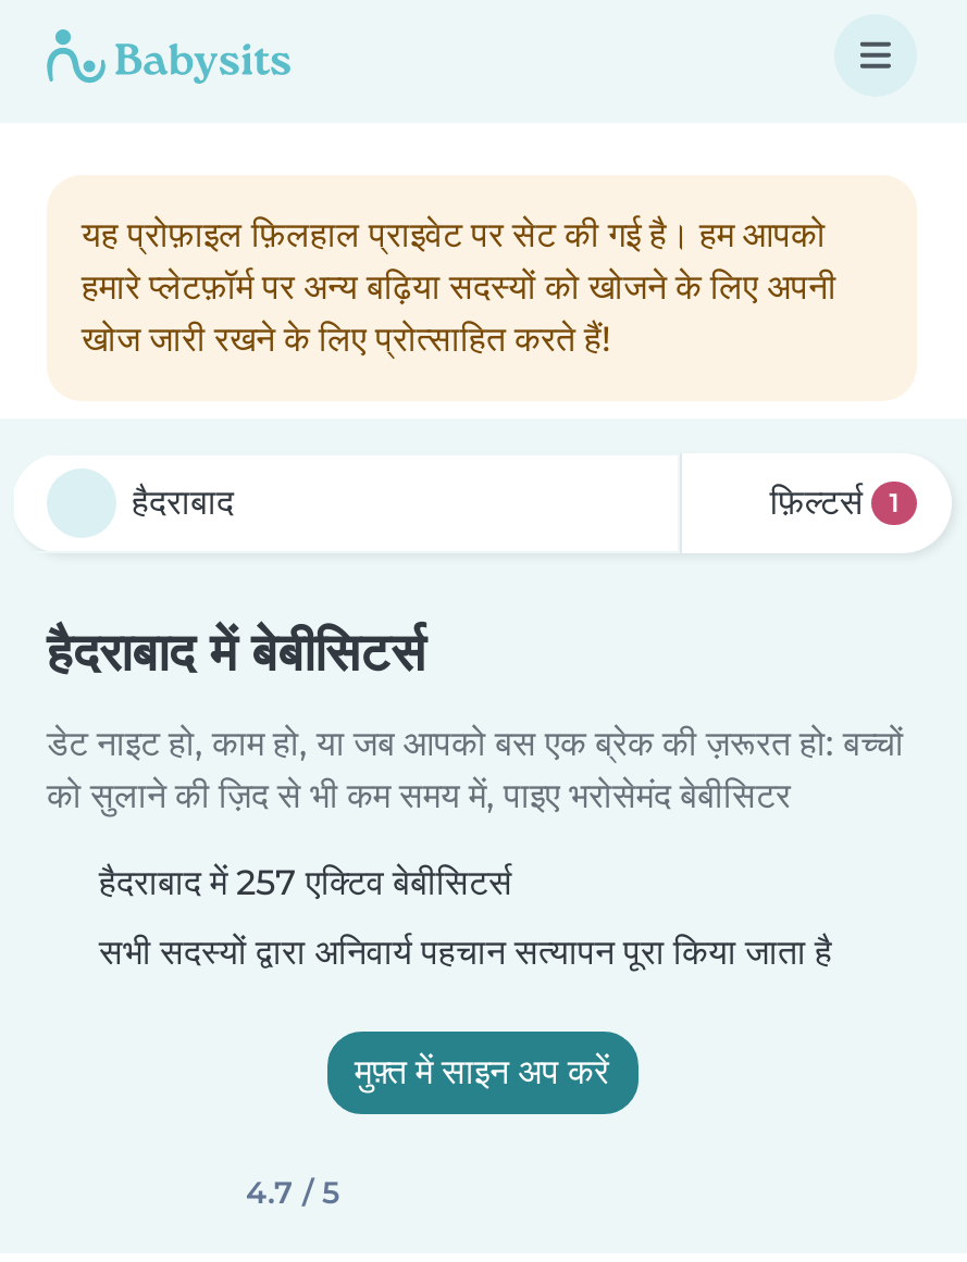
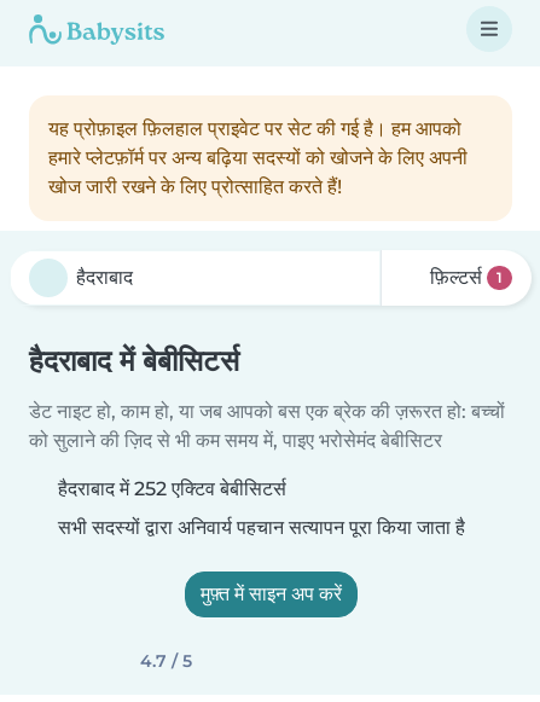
- हैदराबाद में 257 एक्टिव बेबीसिटर्स
+ हैदराबाद में 252 एक्टिव बेबीसिटर्स
